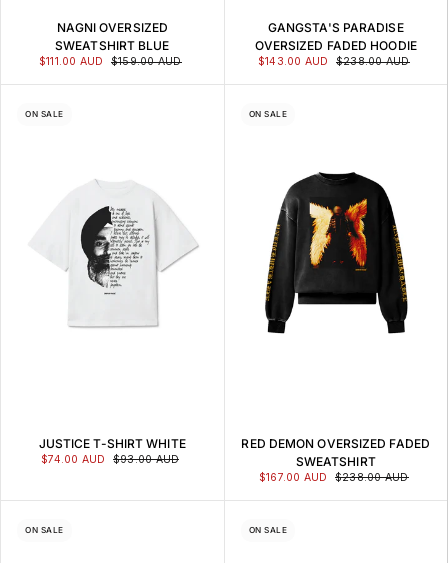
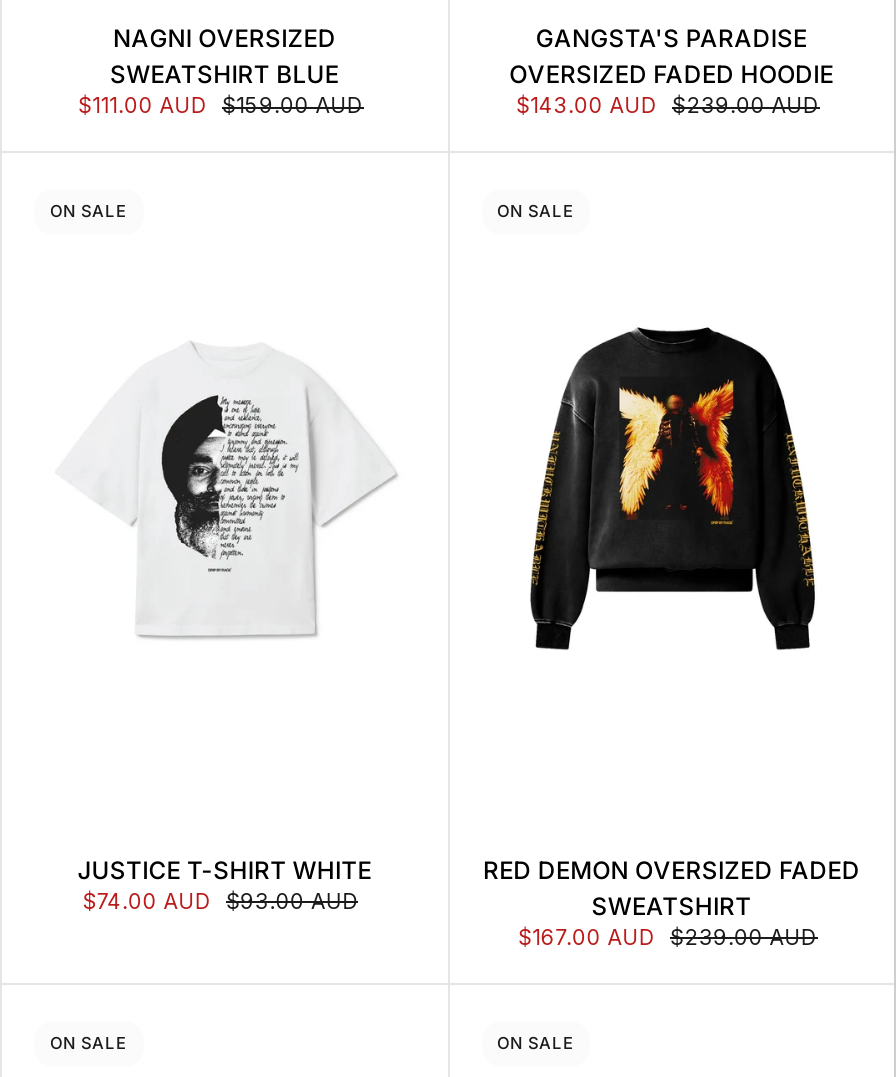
- $143.00 AUD $238.00 AUD
+ $143.00 AUD $239.00 AUD

- $167.00 AUD $238.00 AUD
+ $167.00 AUD $239.00 AUD
